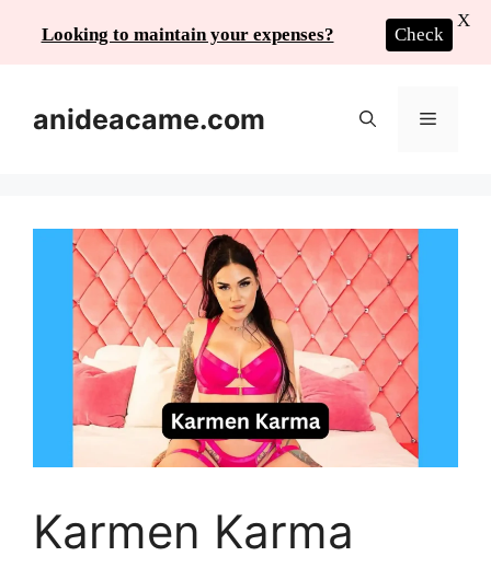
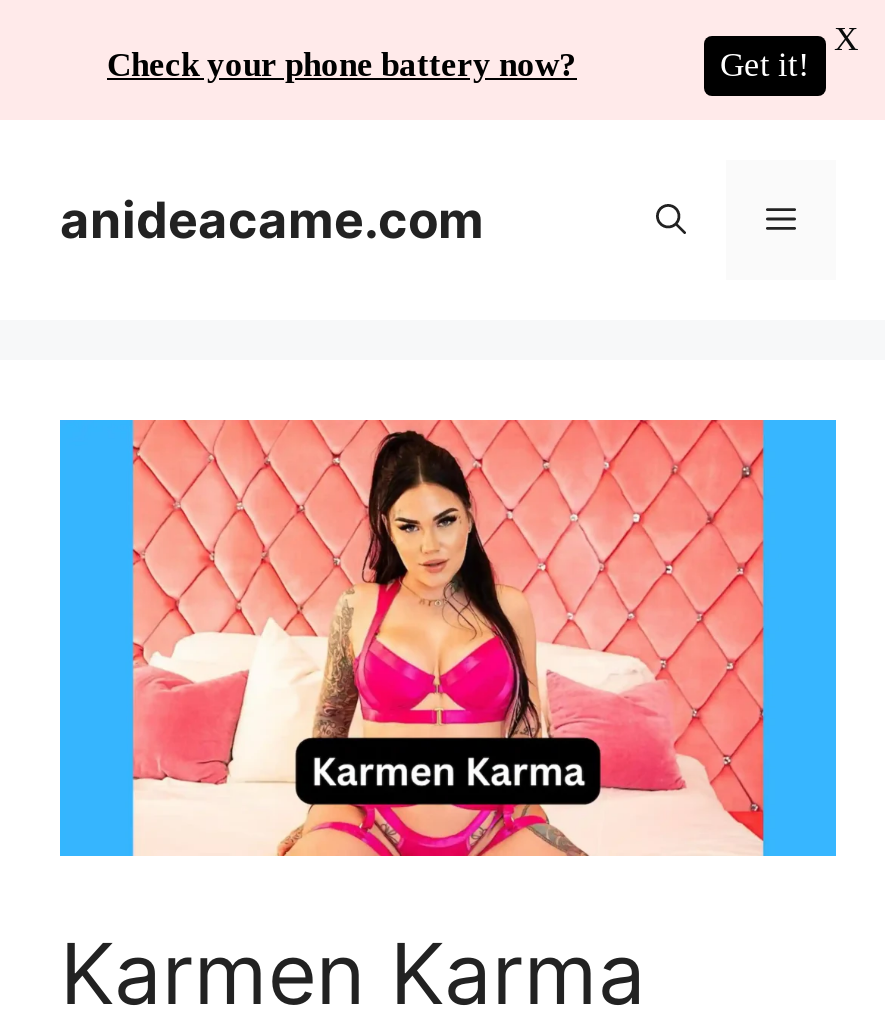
- Looking to maintain your expenses?
- Check
+ Check your phone battery now?
+ Get it!
